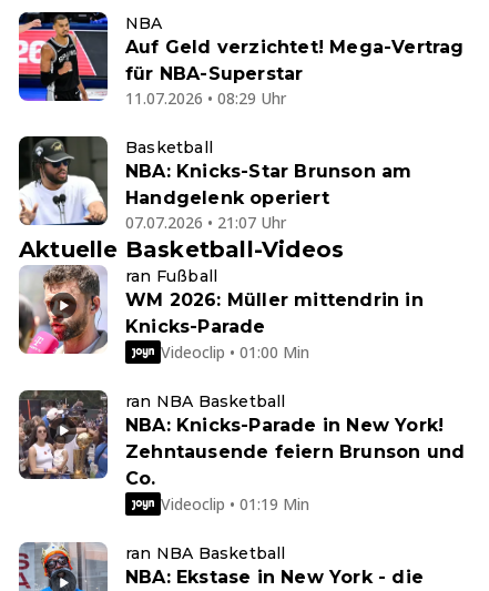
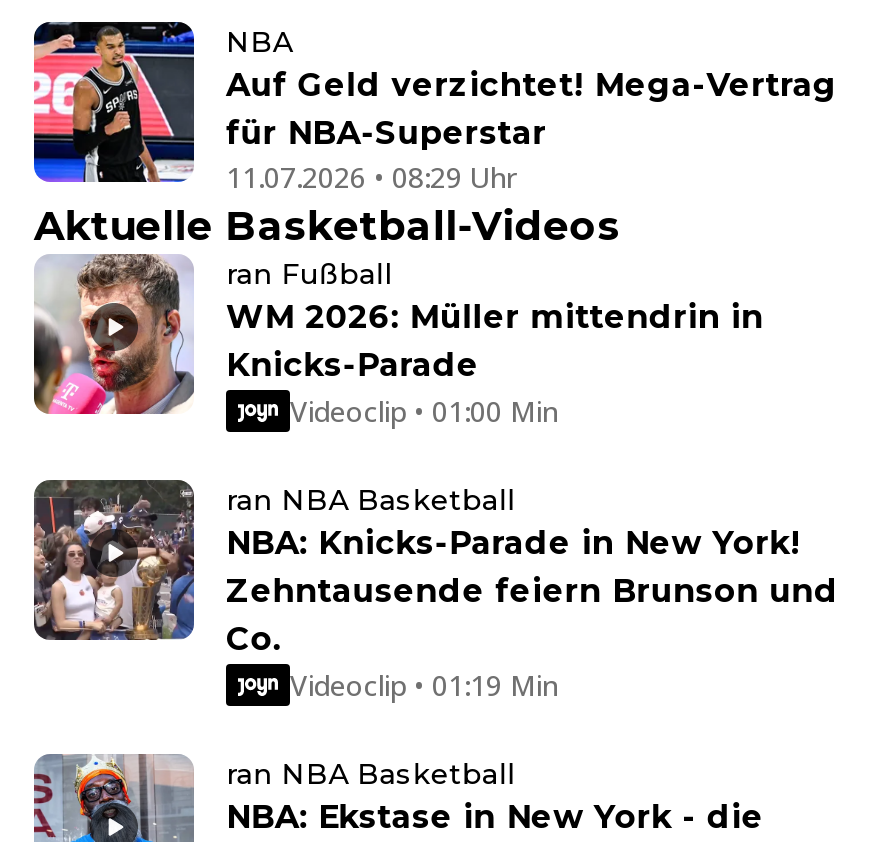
- [image]
- Basketball
- NBA: Knicks-Star Brunson am
- Handgelenk operiert
- 07.07.2026 • 21:07 Uhr
